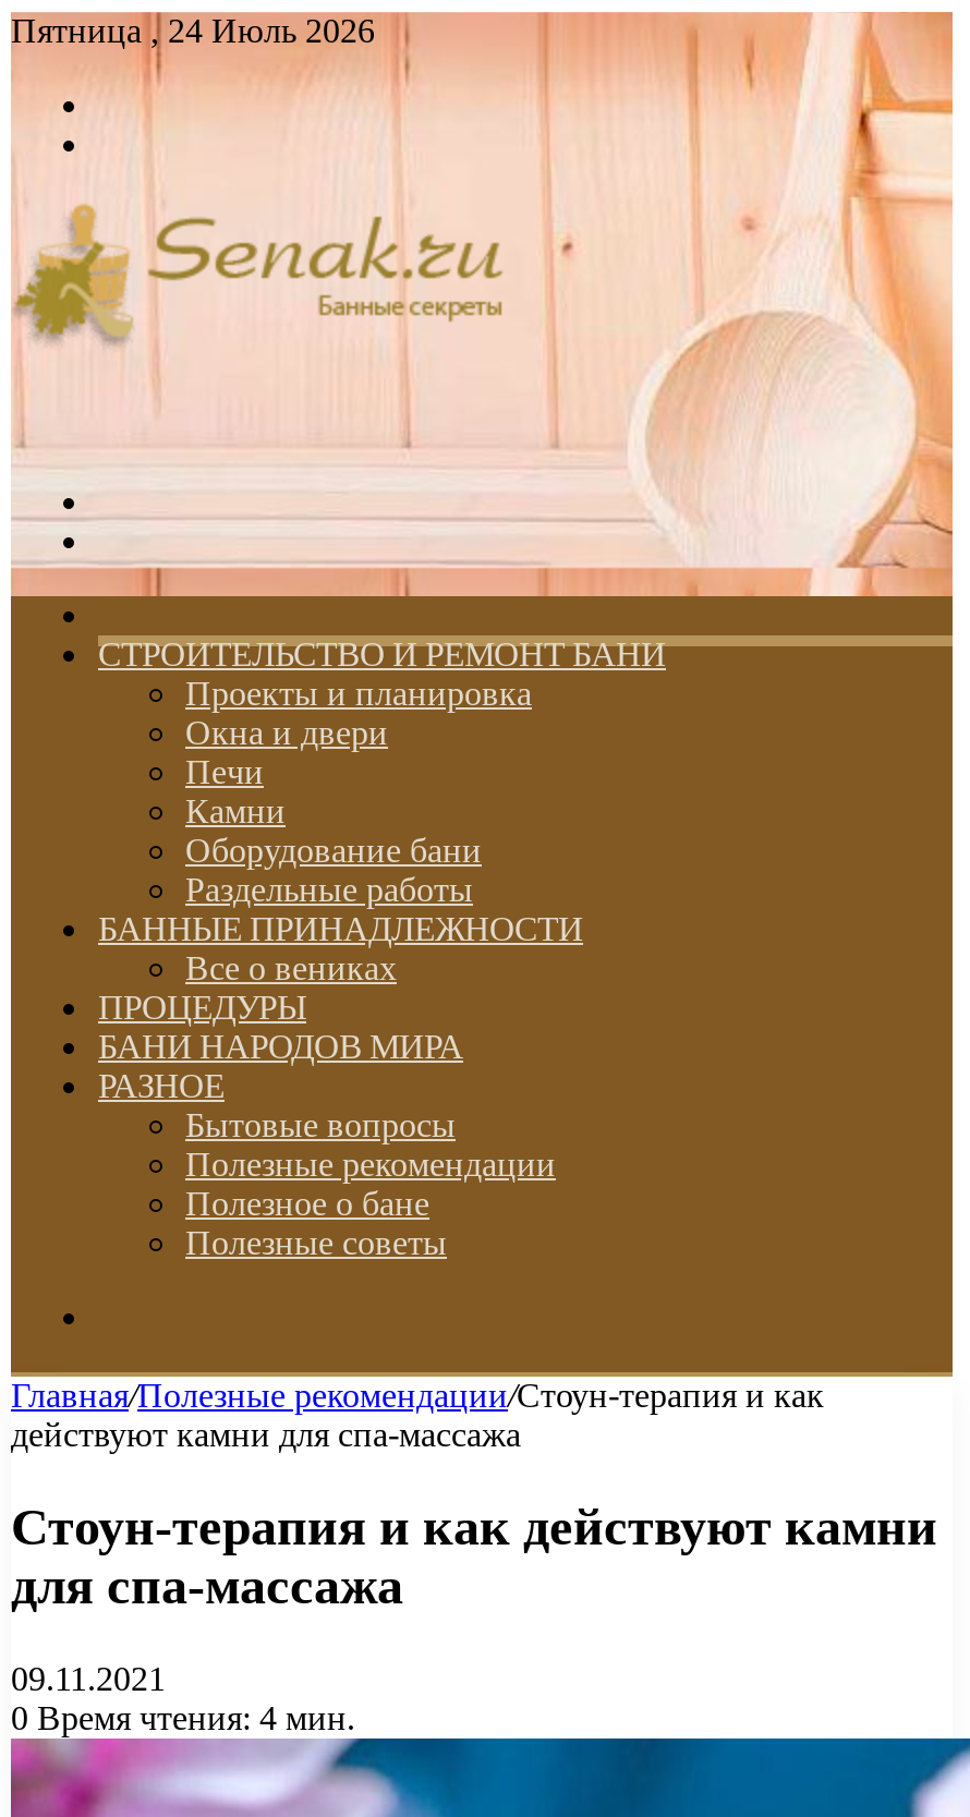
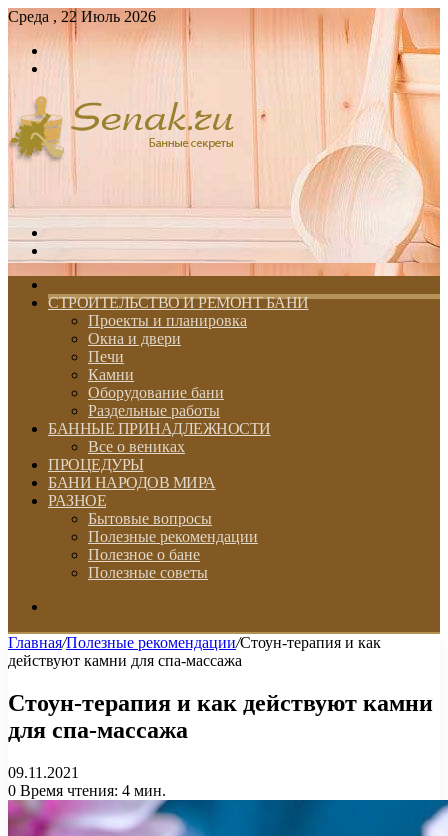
- Пятница , 24 Июль 2026
+ Среда , 22 Июль 2026
